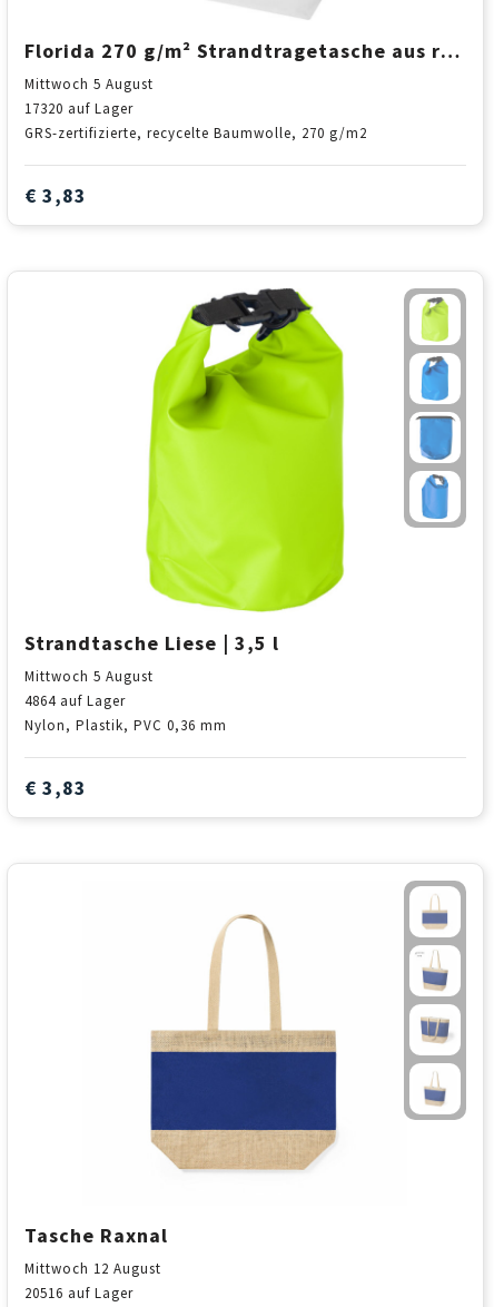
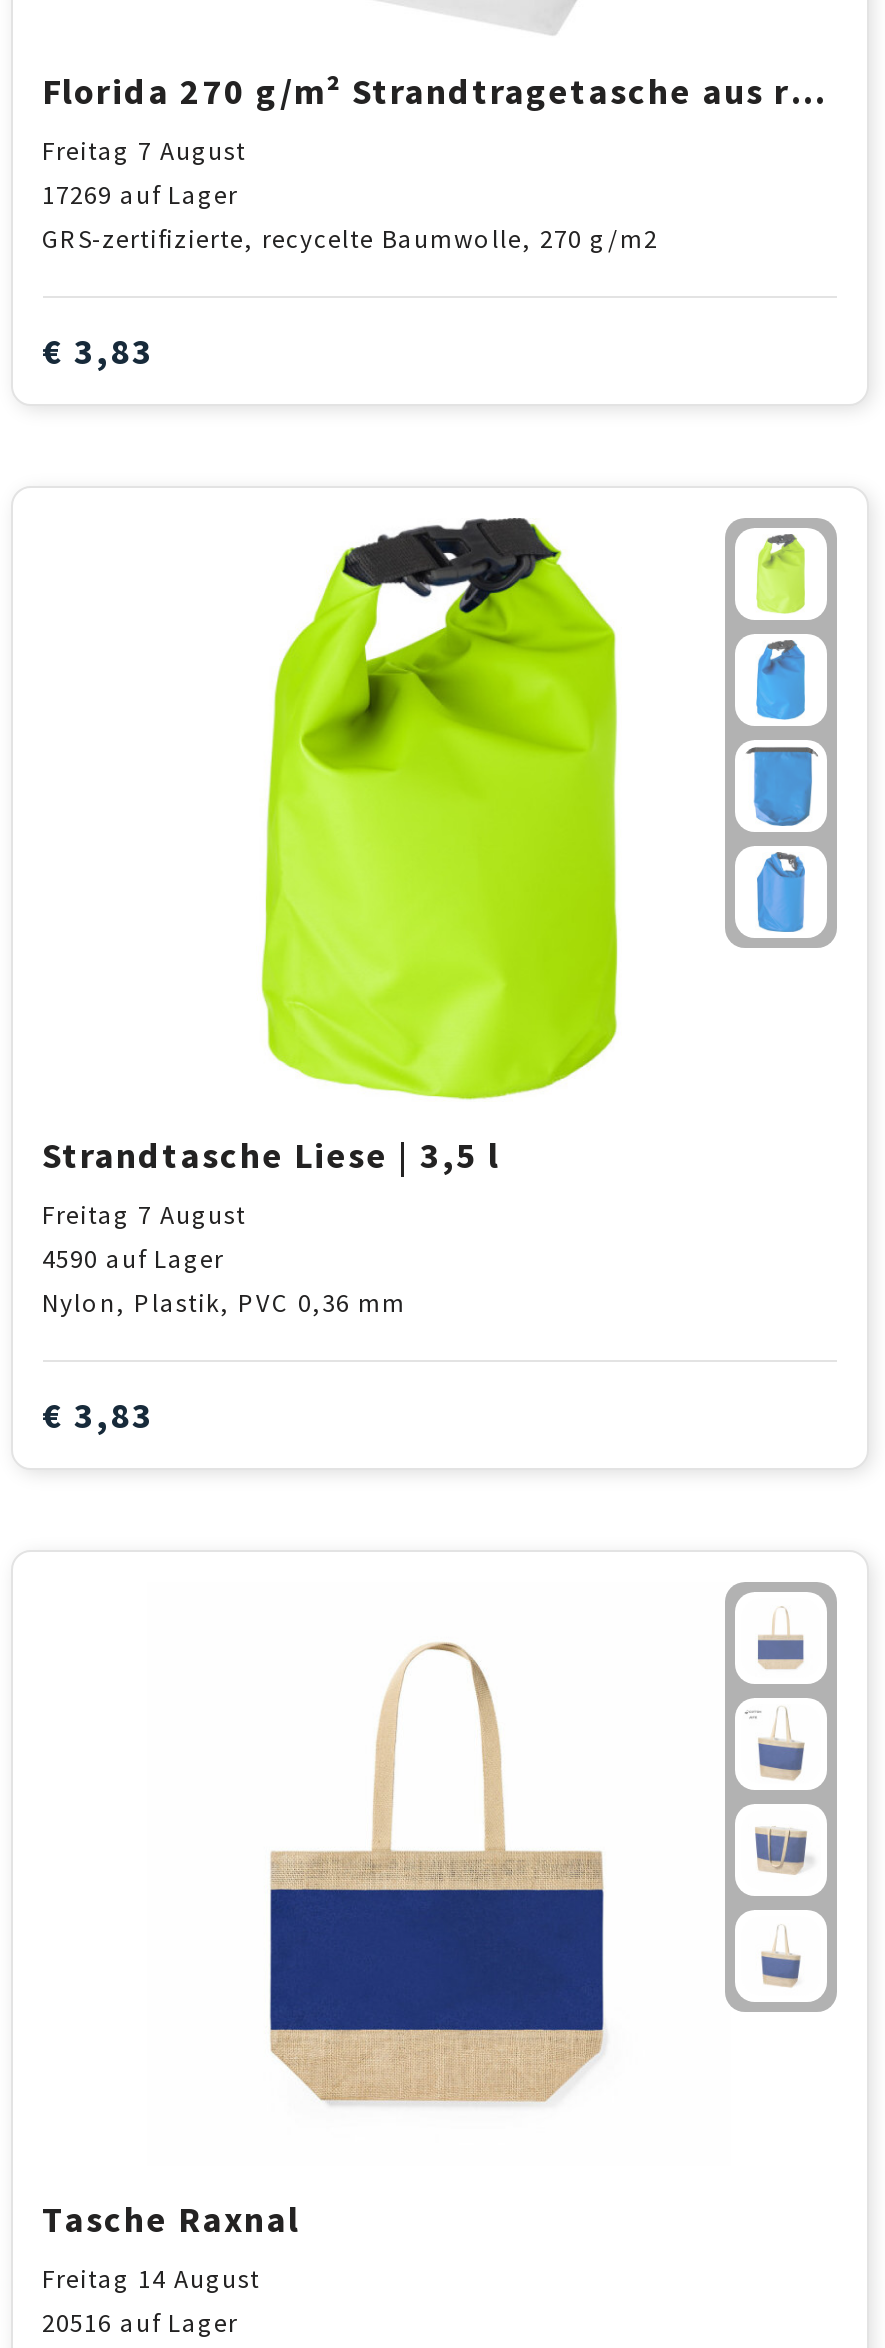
- Mittwoch 5 August
+ Freitag 7 August

- 17320 auf Lager
+ 17269 auf Lager

- Mittwoch 5 August
+ Freitag 7 August

- 4864 auf Lager
+ 4590 auf Lager

- Mittwoch 12 August
+ Freitag 14 August
